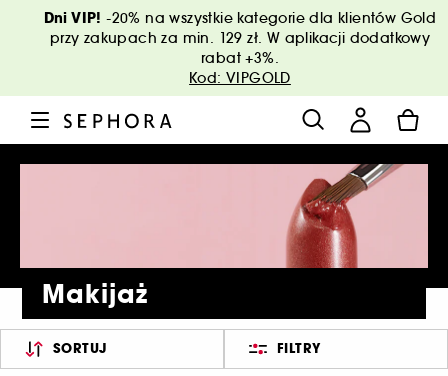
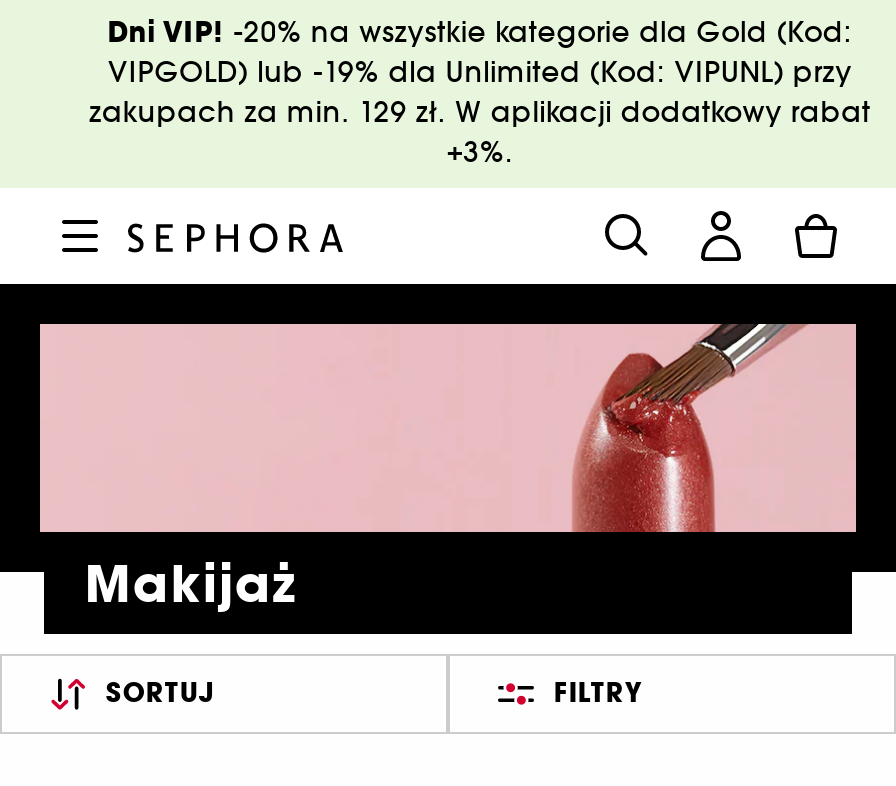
- Dni VIP! -20% na wszystkie kategorie dla klientów Gold
- przy zakupach za min. 129 zł. W aplikacji dodatkowy
- rabat +3%.
- Kod: VIPGOLD
+ Dni VIP! -20% na wszystkie kategorie dla Gold (Kod:
+ VIPGOLD) lub -19% dla Unlimited (Kod: VIPUNL) przy
+ zakupach za min. 129 zł. W aplikacji dodatkowy rabat
+ +3%.
